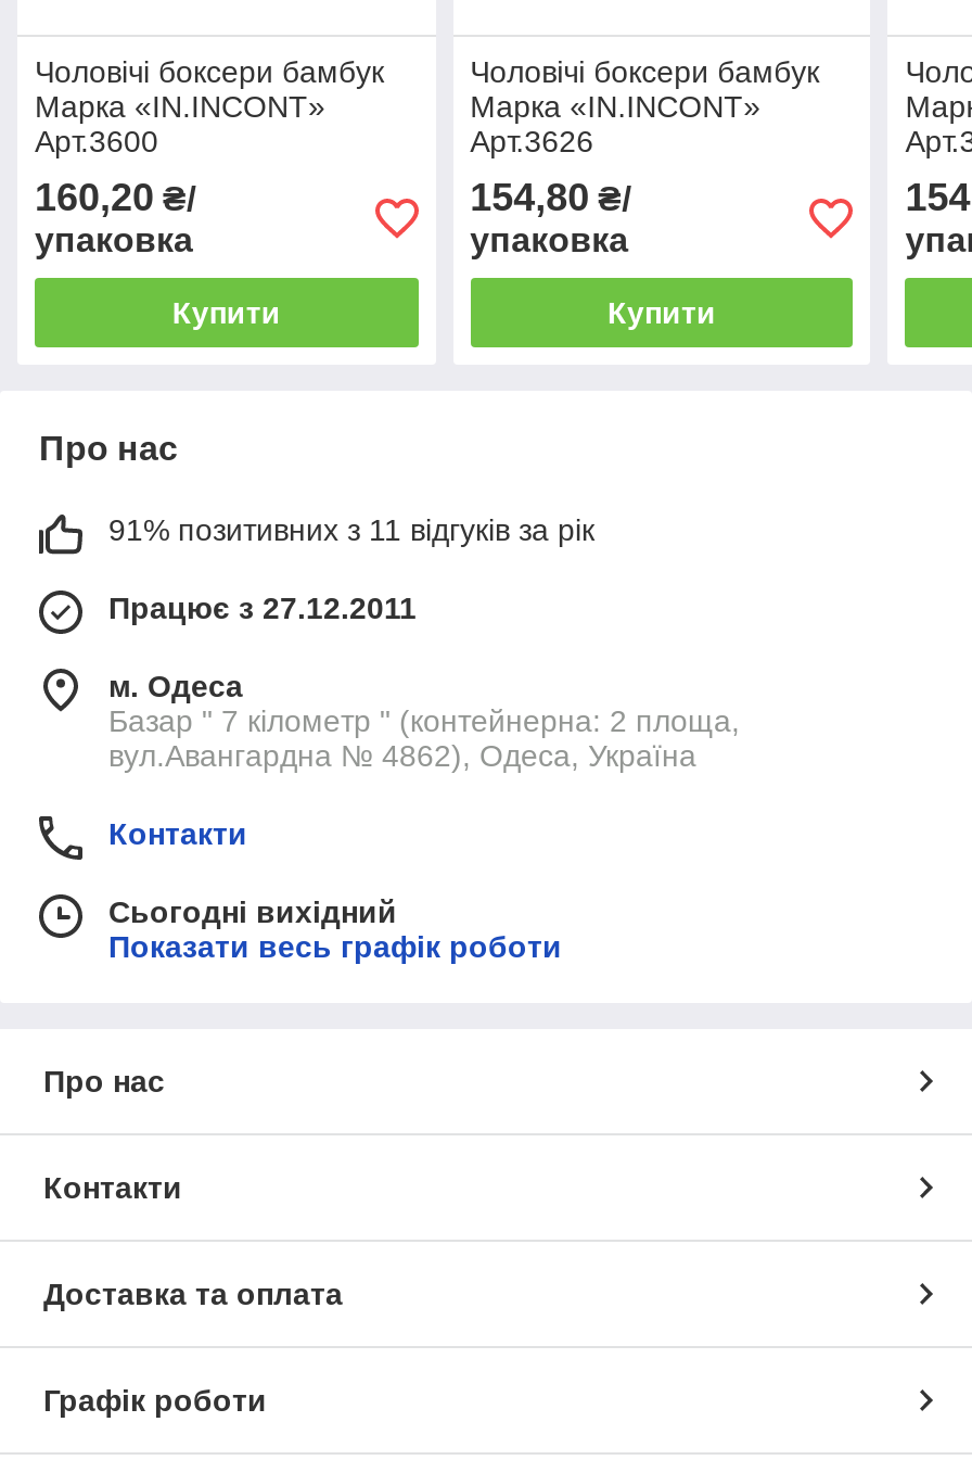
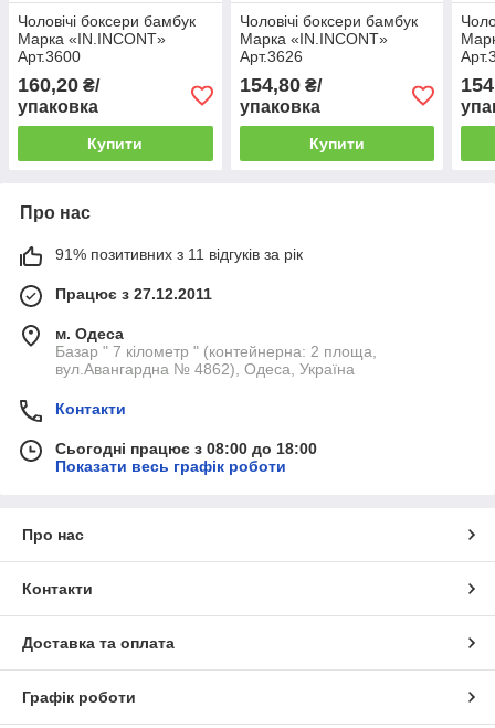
- Сьогодні вихідний
+ Сьогодні працює з 08:00 до 18:00
